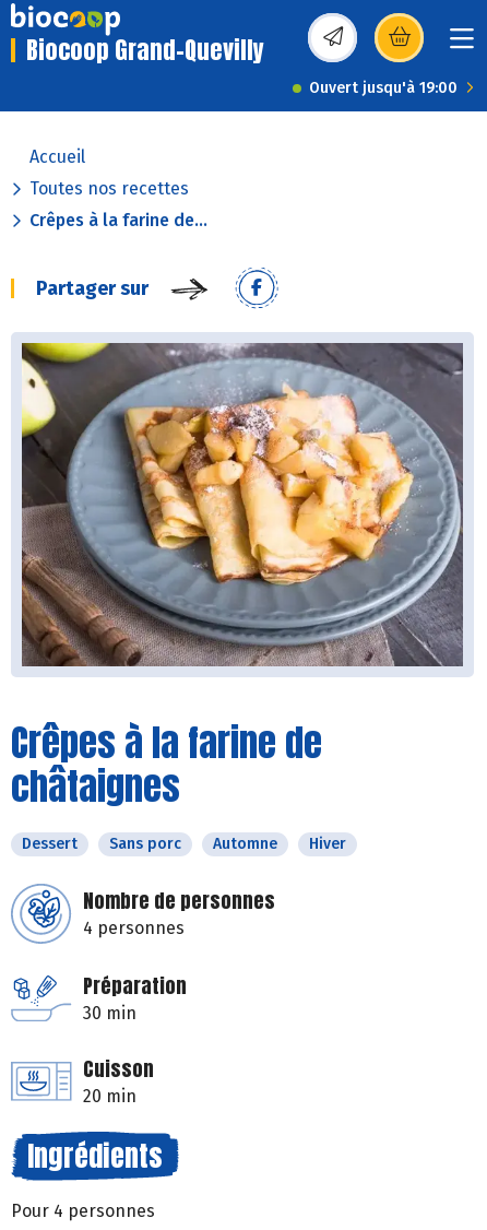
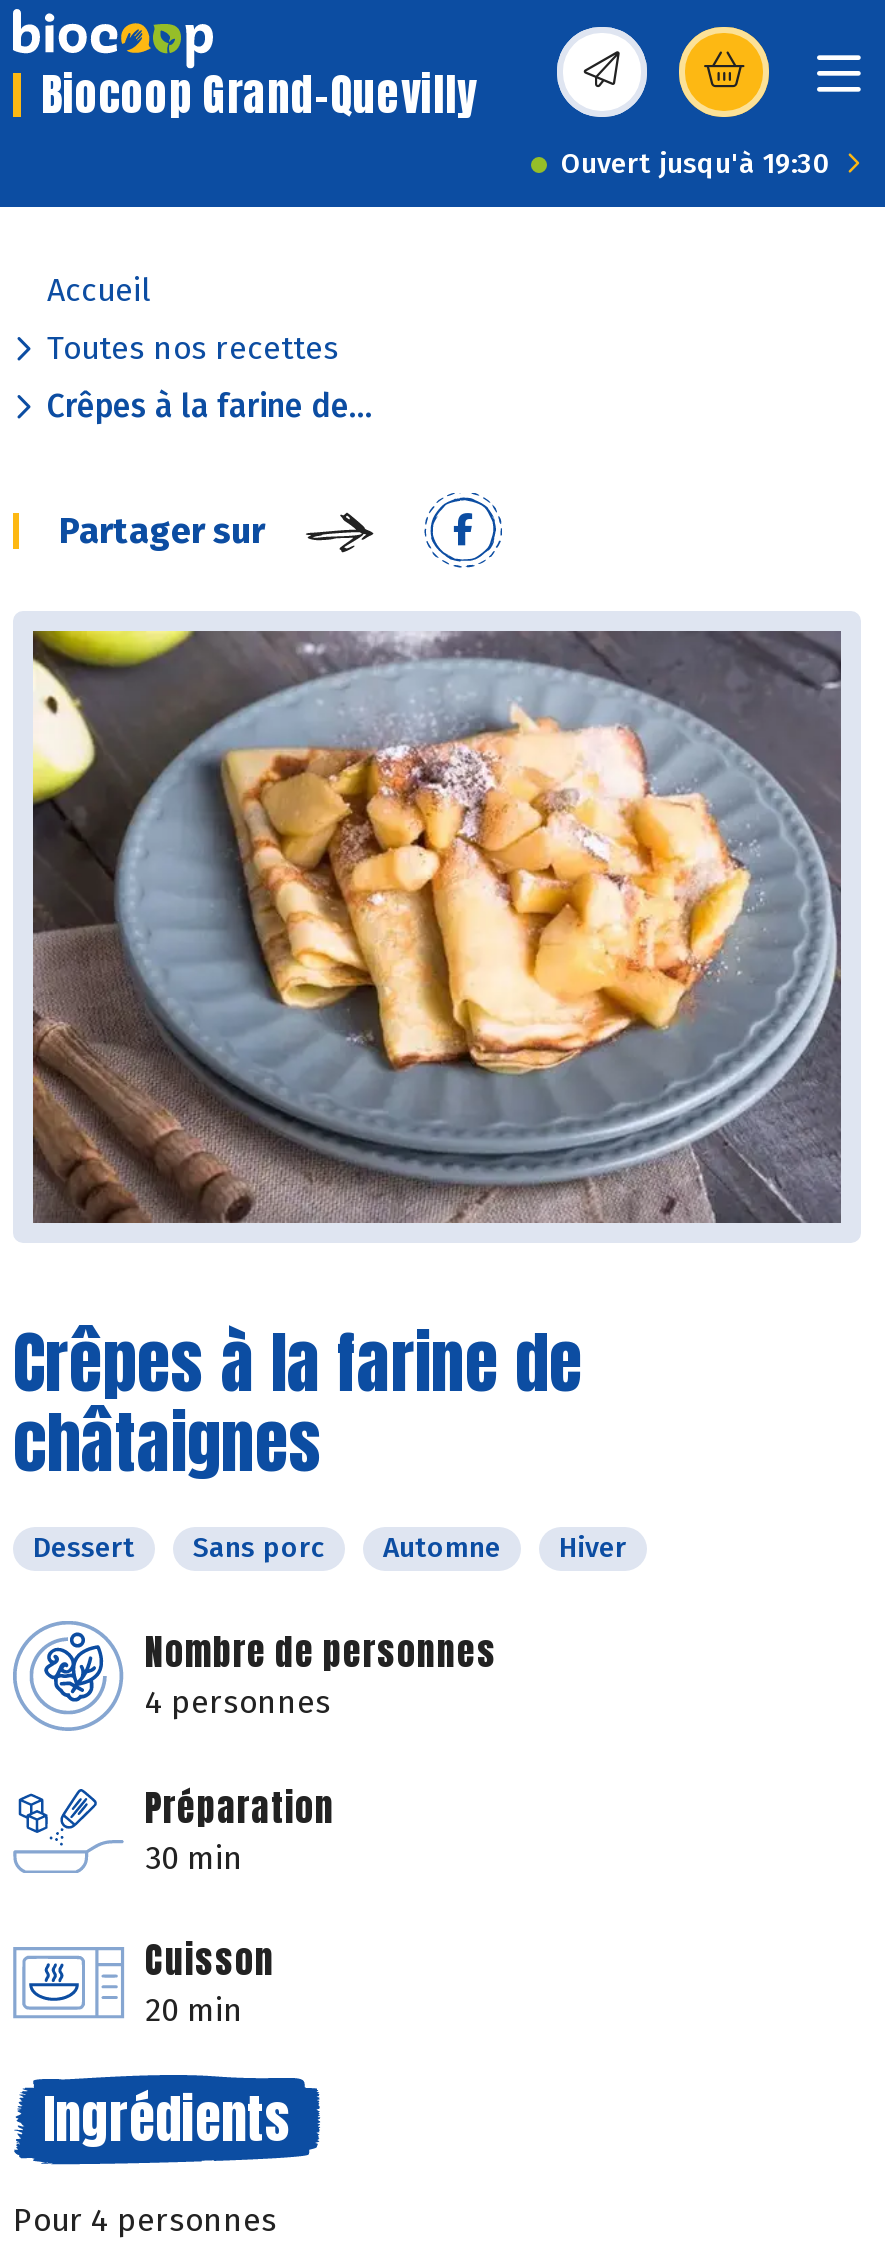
- Ouvert jusqu'à 19:00
+ Ouvert jusqu'à 19:30
